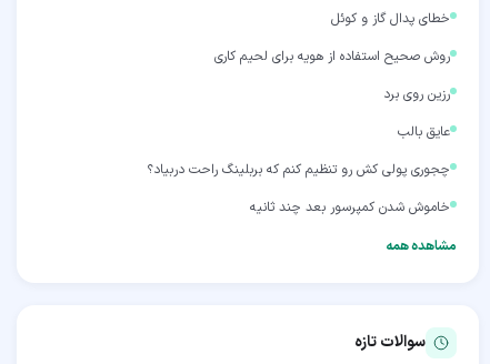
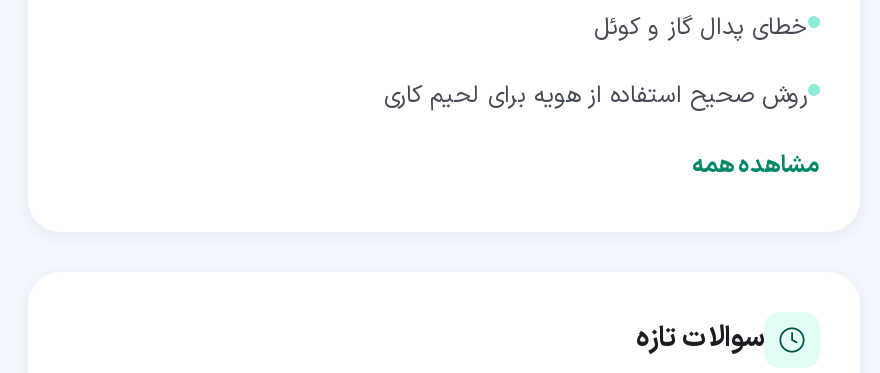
- رزین روی برد
- عایق بالب
- چجوری پولی کش رو تنظیم کنم که بربلینگ راحت دربیاد؟
- خاموش شدن کمپرسور بعد چند ثانیه
